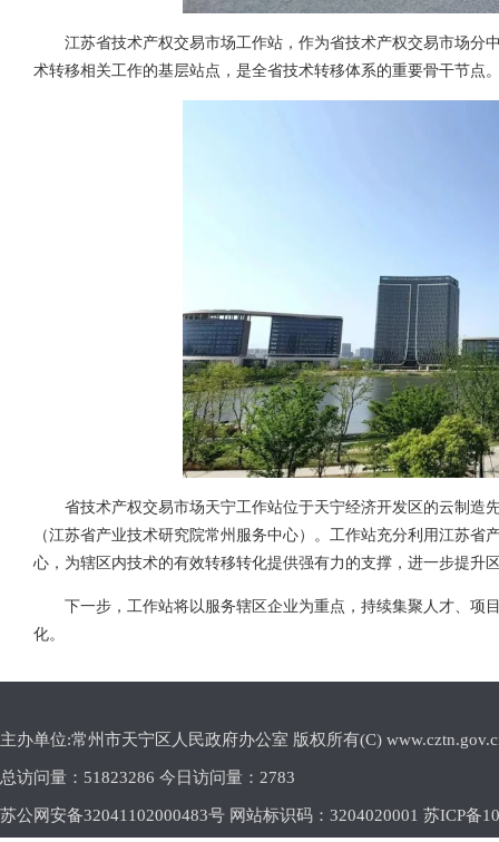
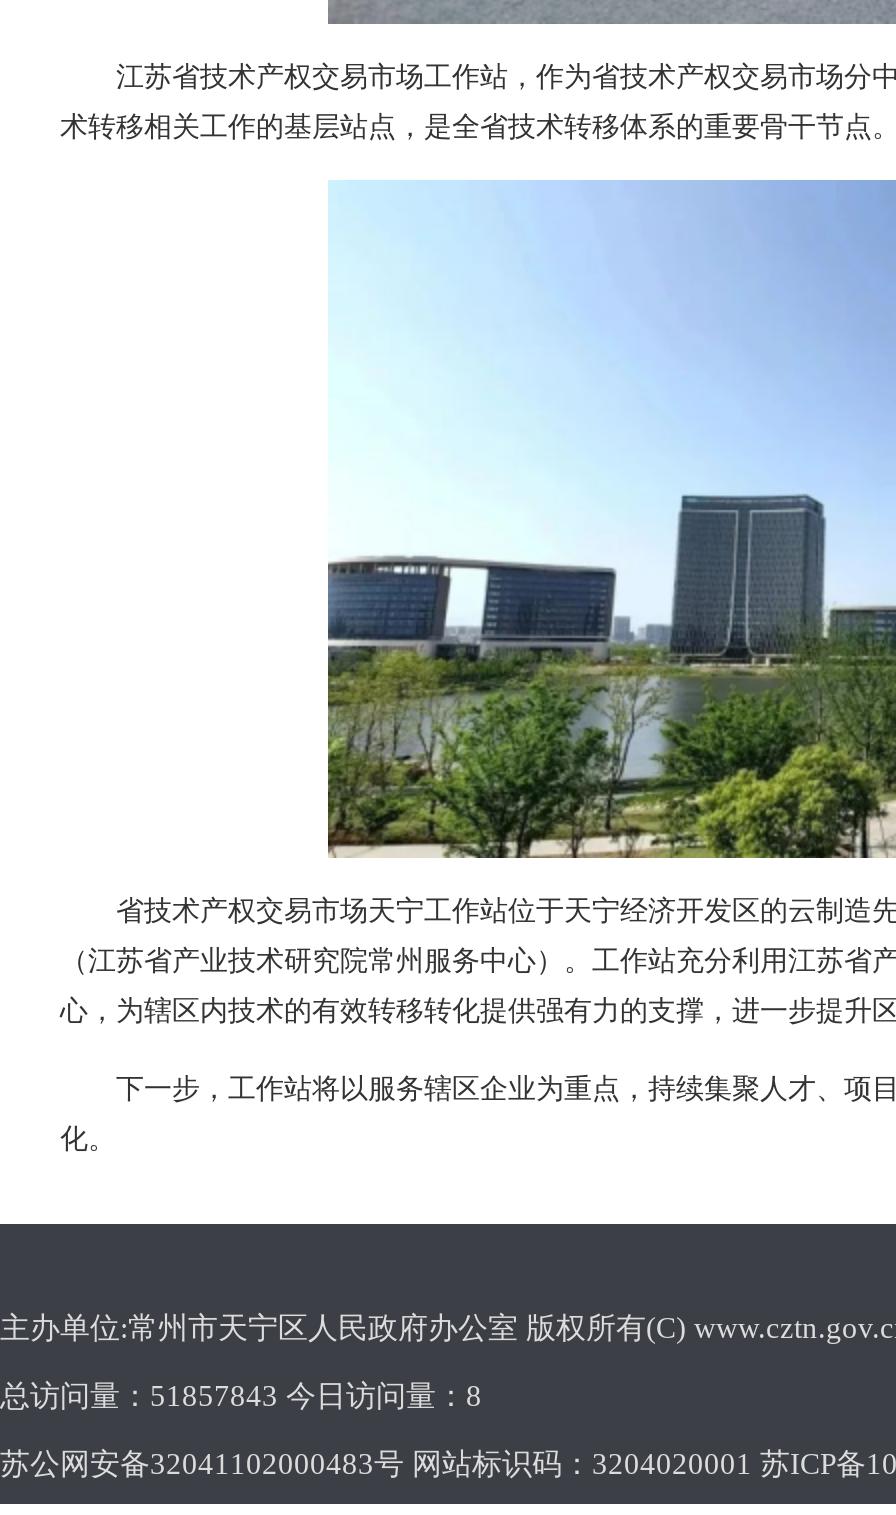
- 总访问量：51823286 今日访问量：2783
+ 总访问量：51857843 今日访问量：8
